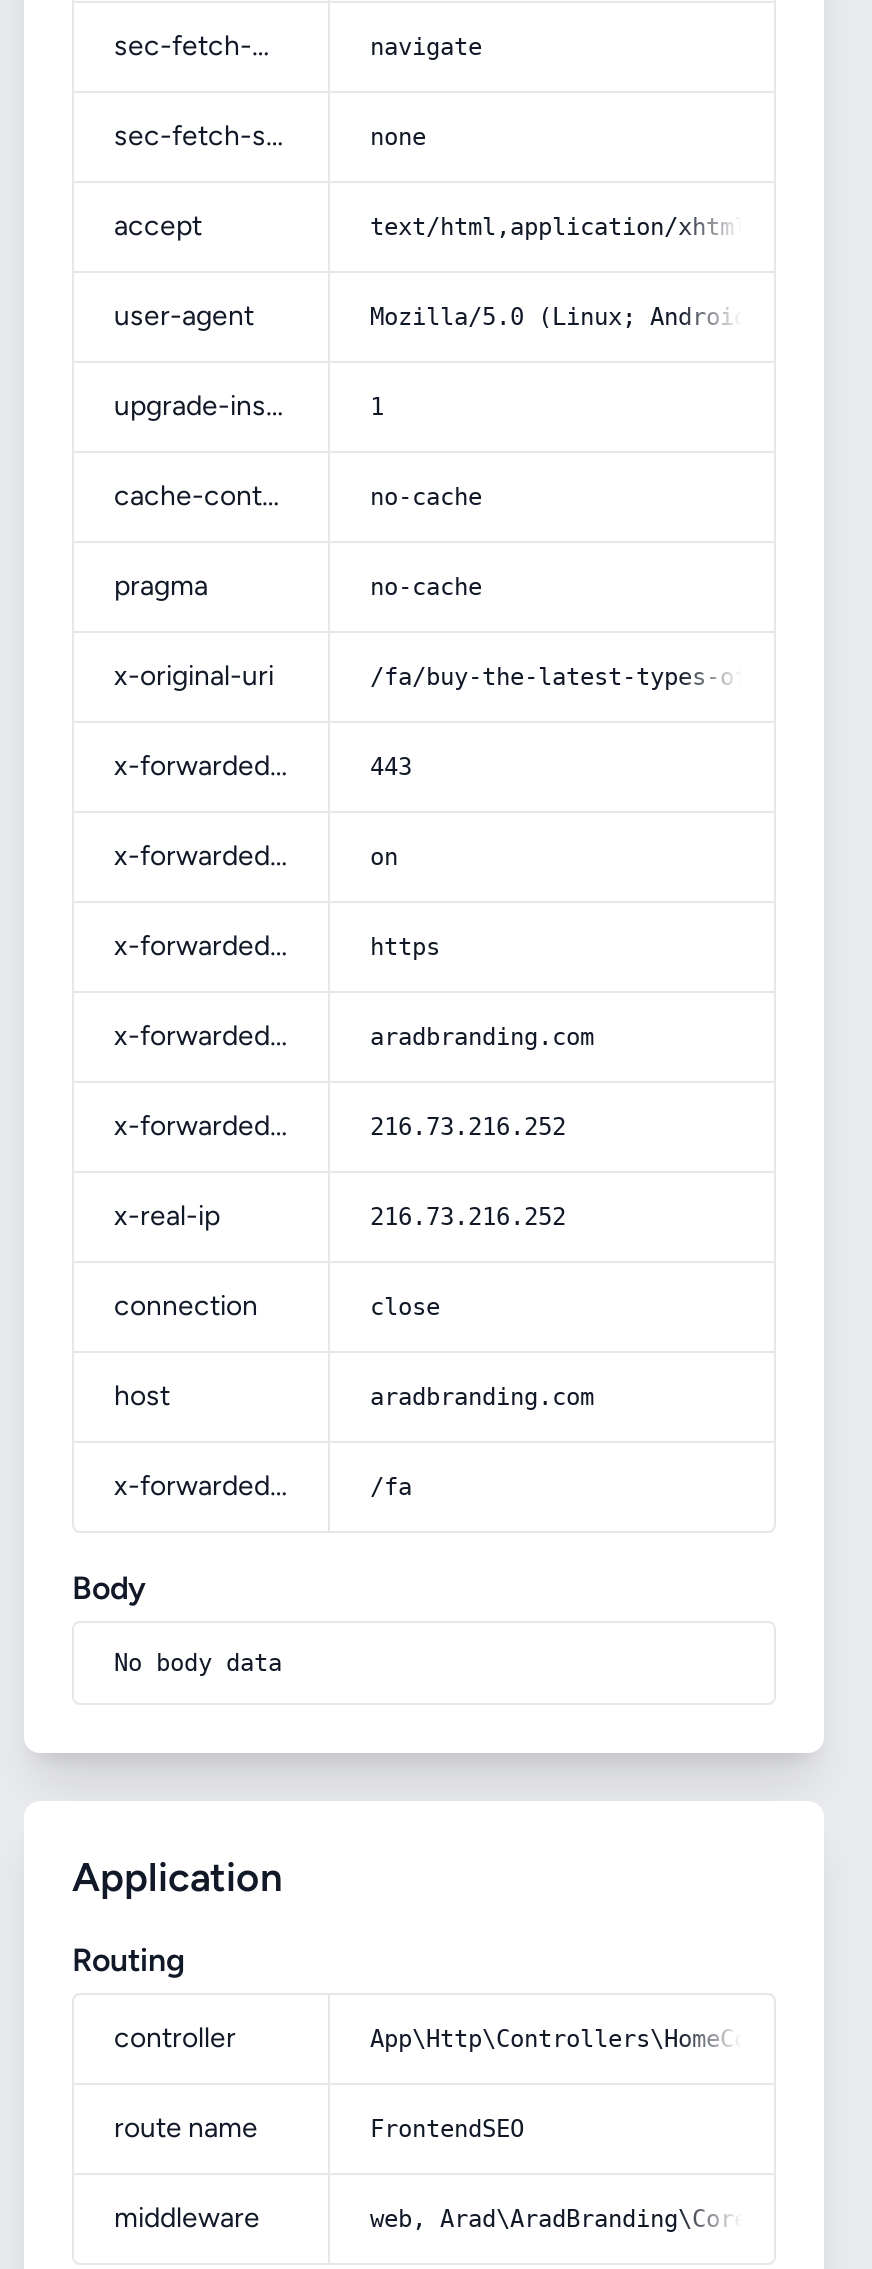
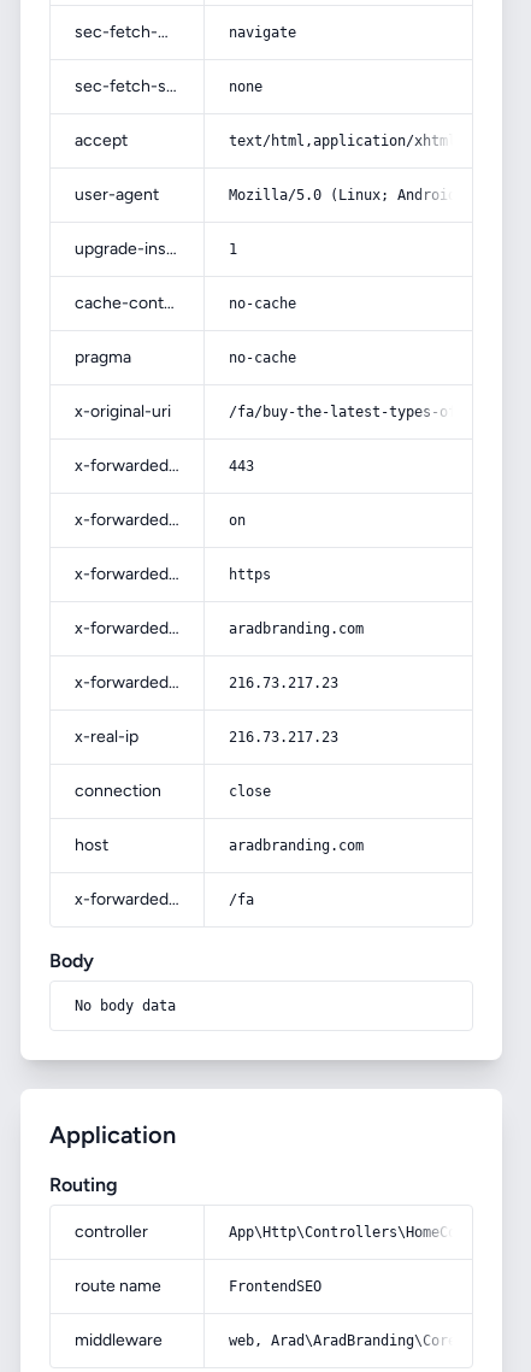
- 216.73.216.252
+ 216.73.217.23

- 216.73.216.252
+ 216.73.217.23
